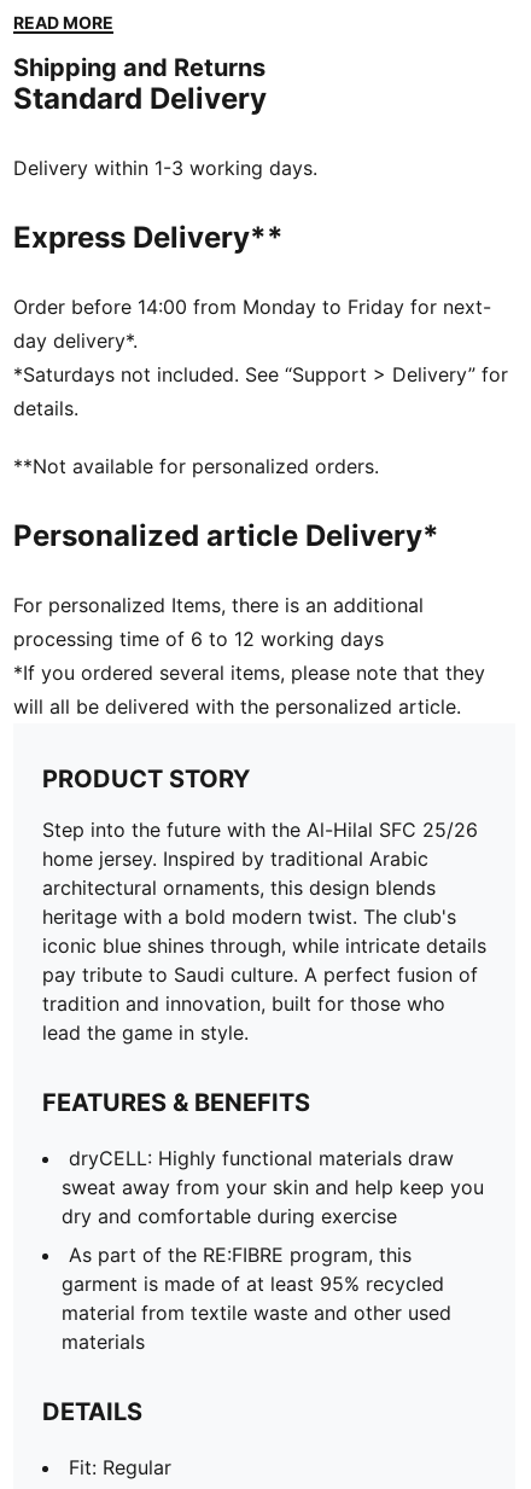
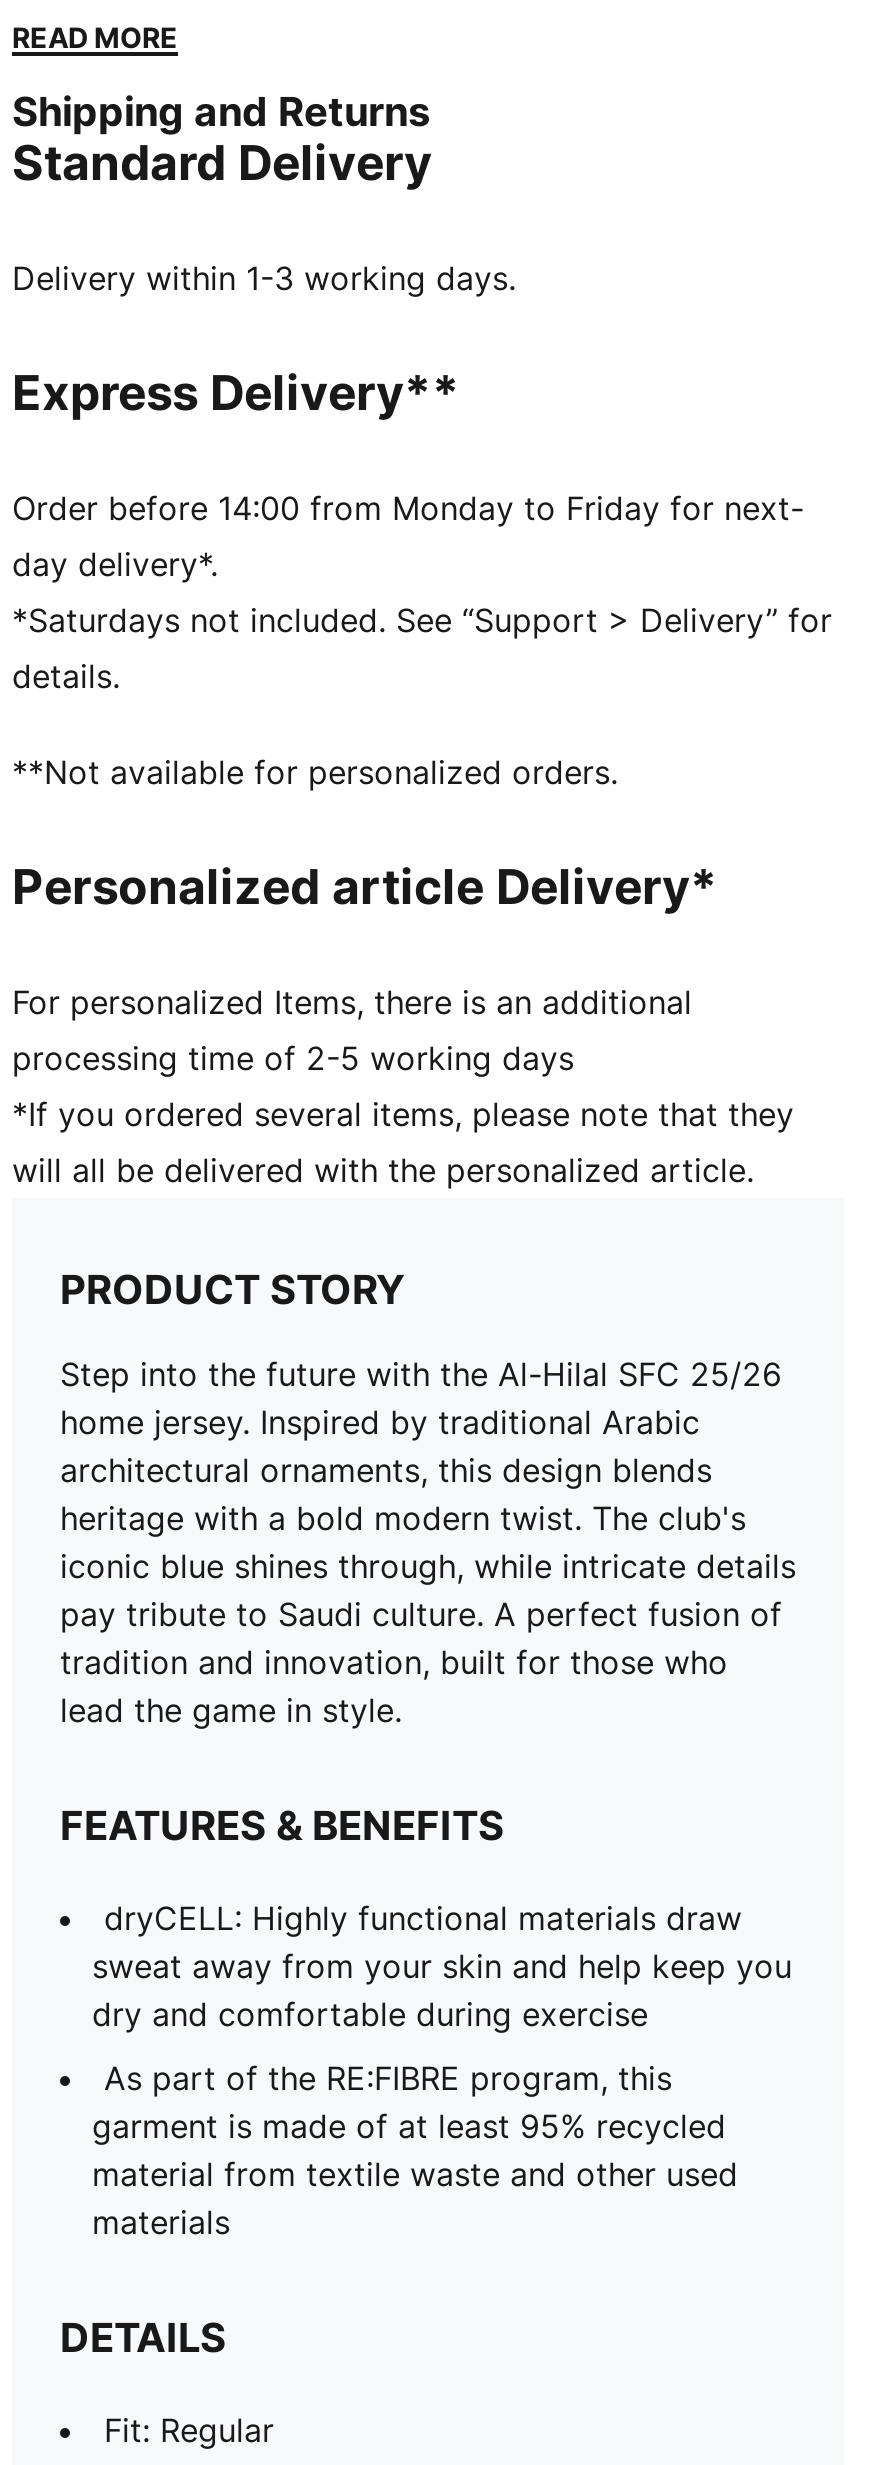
- processing time of 6 to 12 working days
+ processing time of 2-5 working days
